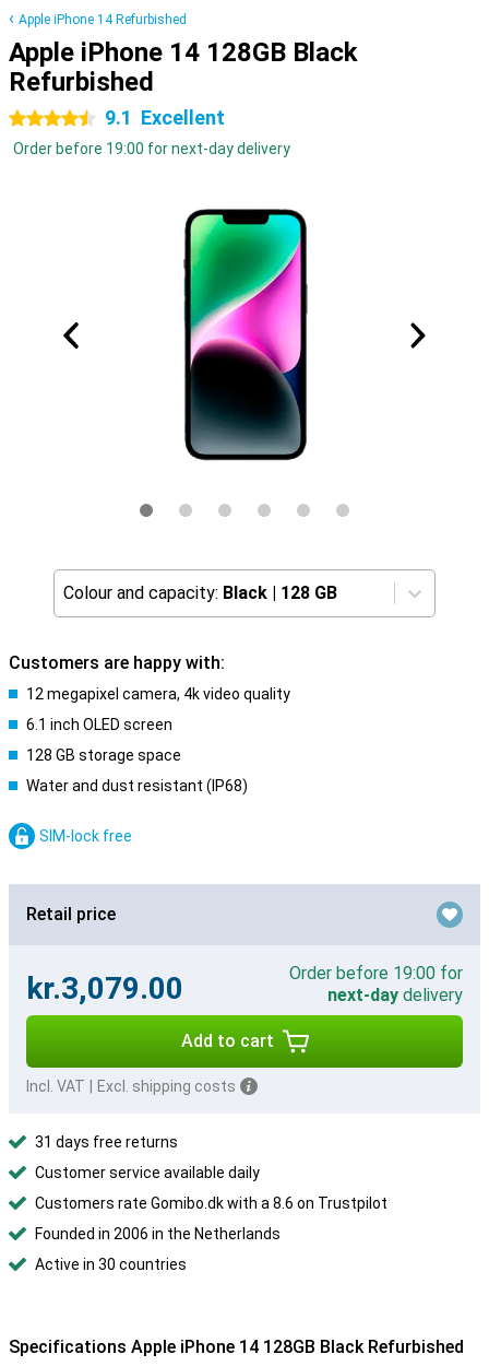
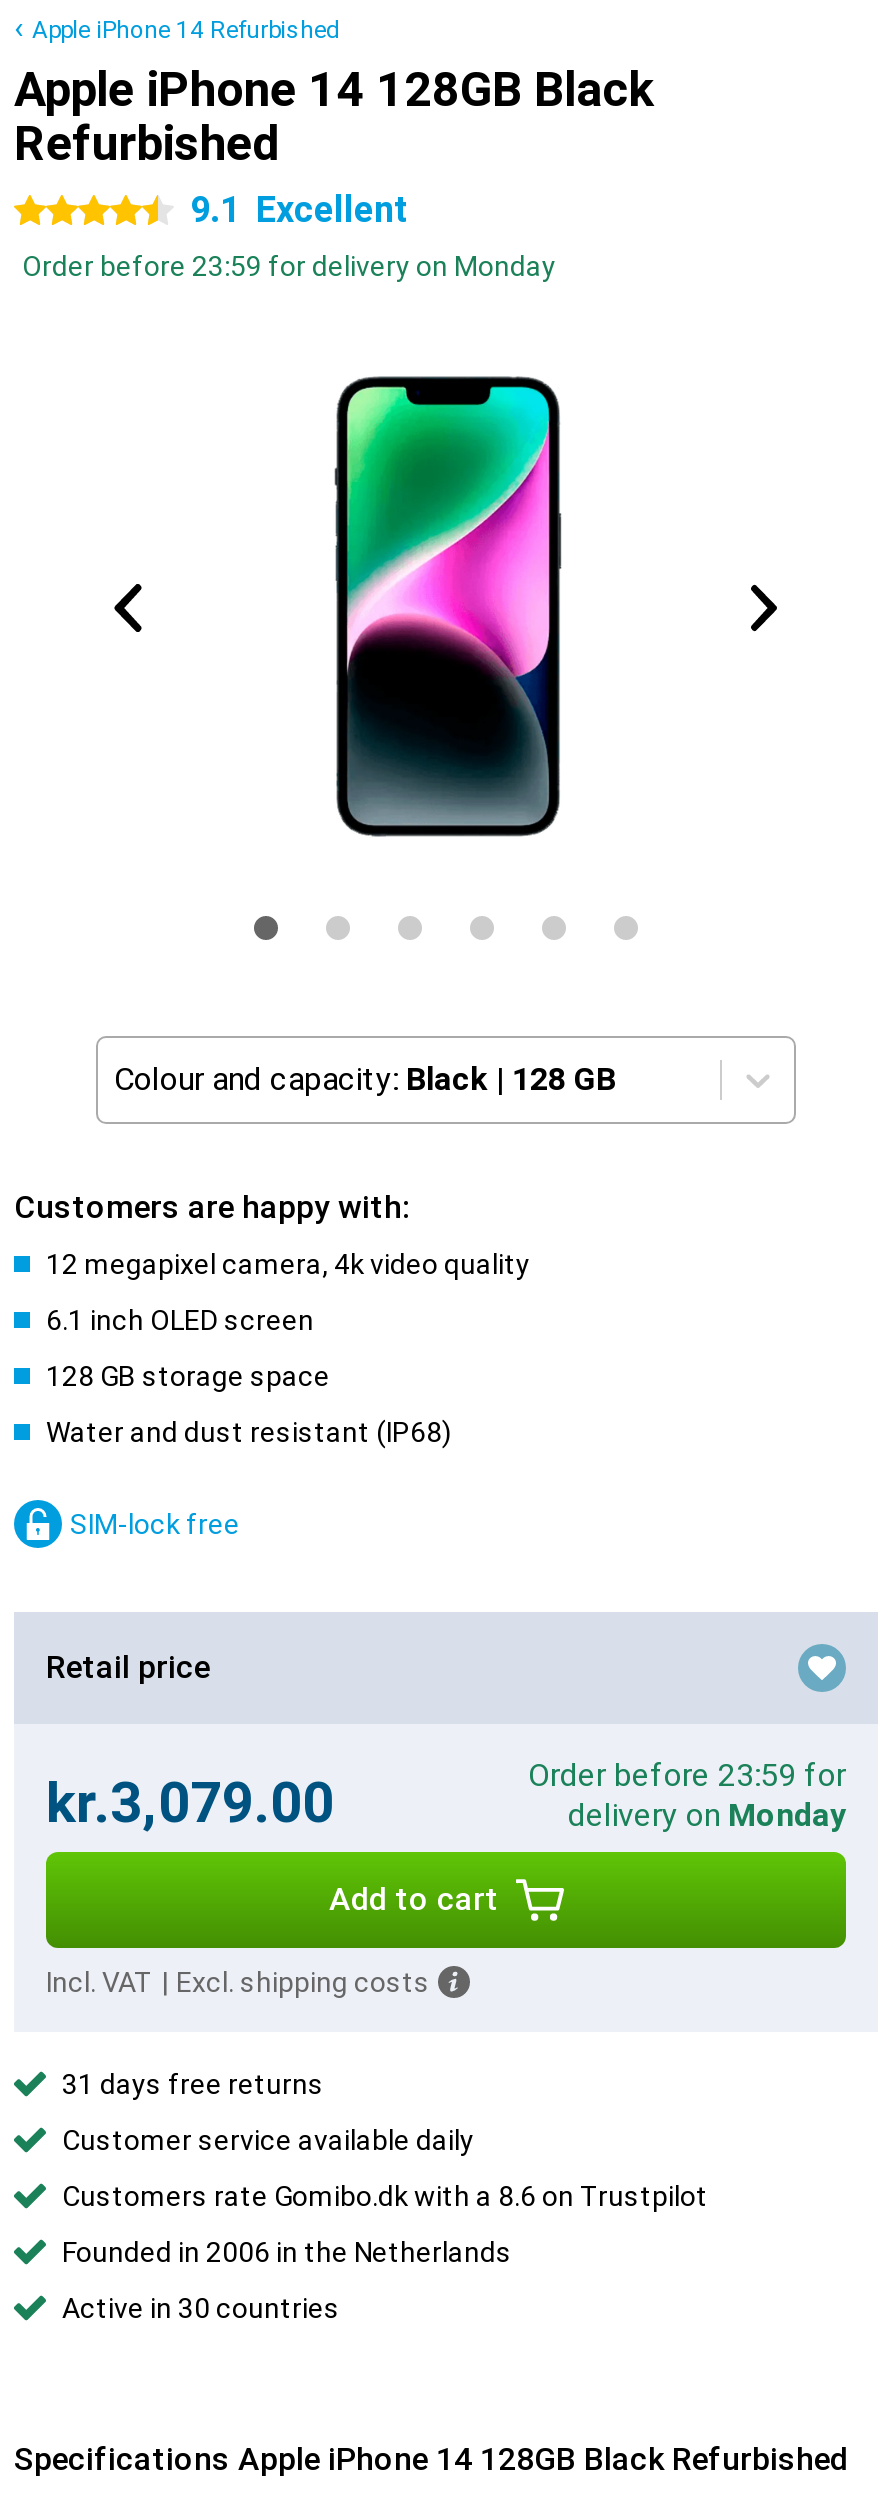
- Order before 19:00 for next-day delivery
+ Order before 23:59 for delivery on Monday

- Order before 19:00 for
- next-day delivery
+ Order before 23:59 for
+ delivery on Monday
